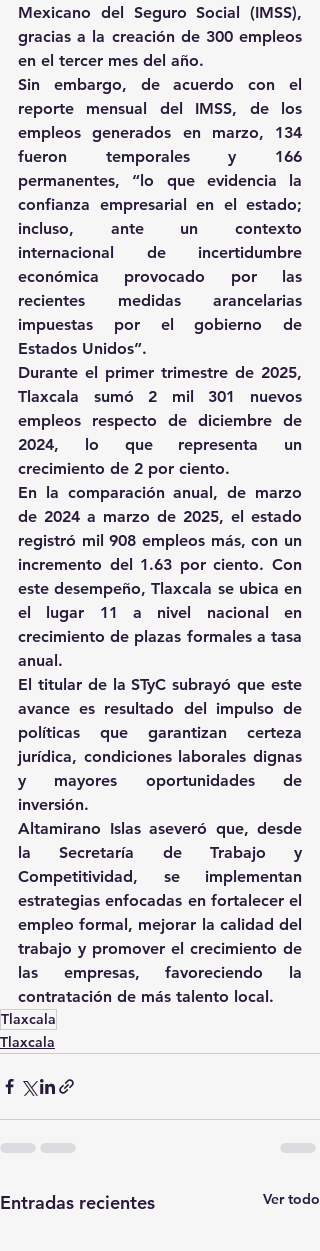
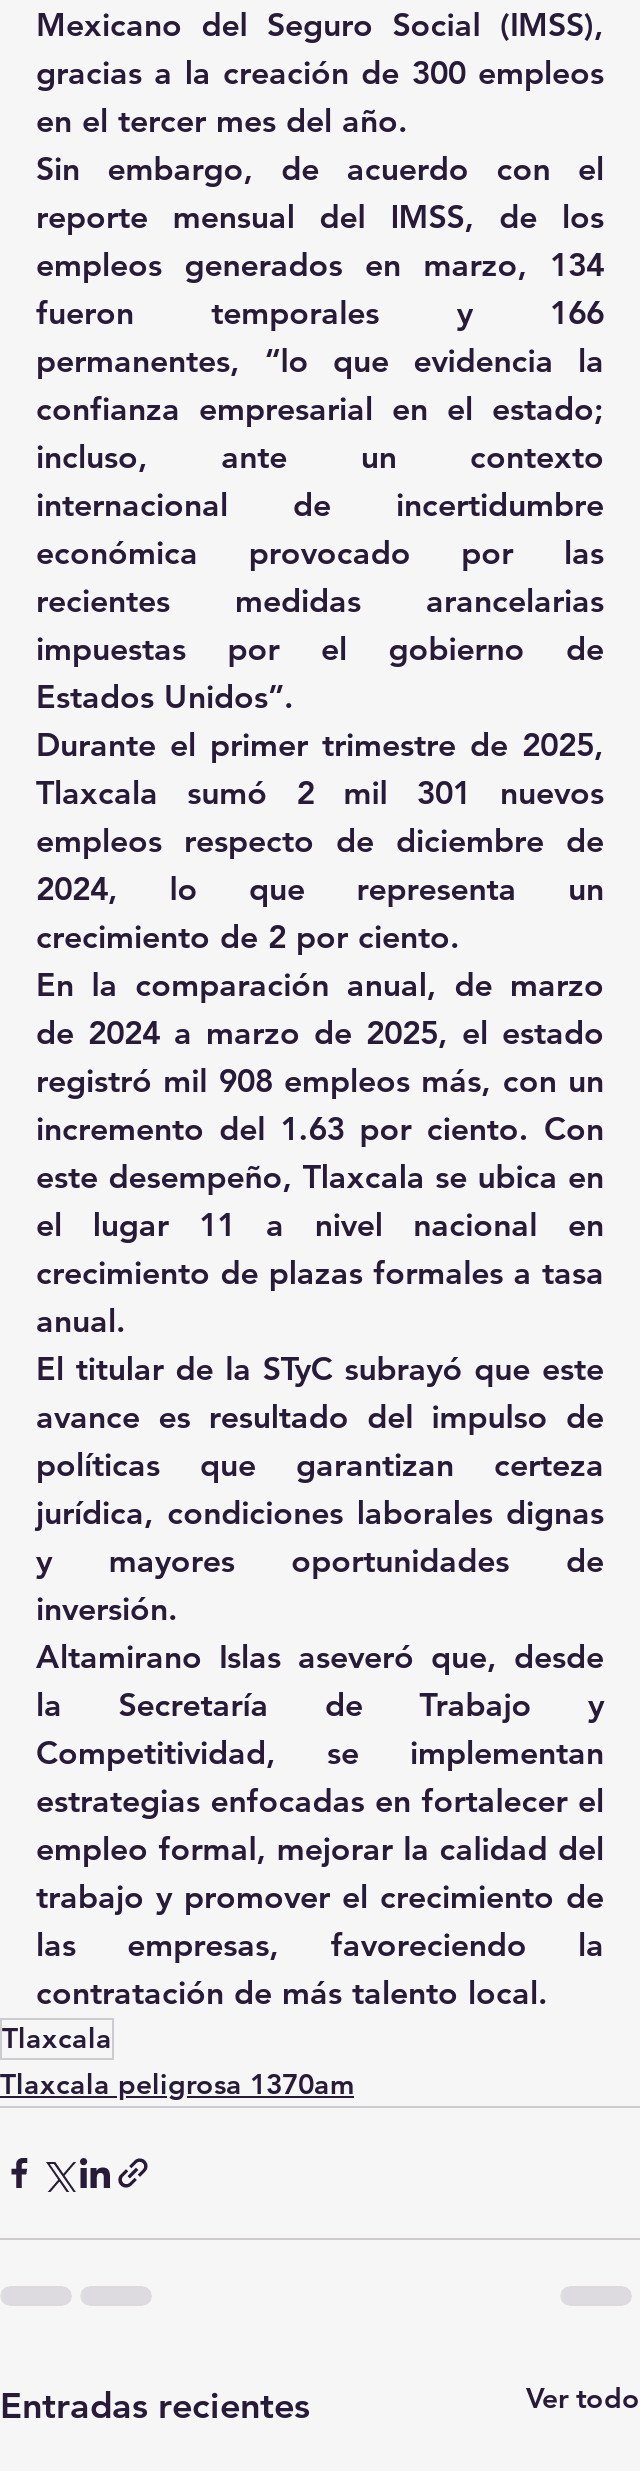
- Tlaxcala
+ Tlaxcala peligrosa 1370am
